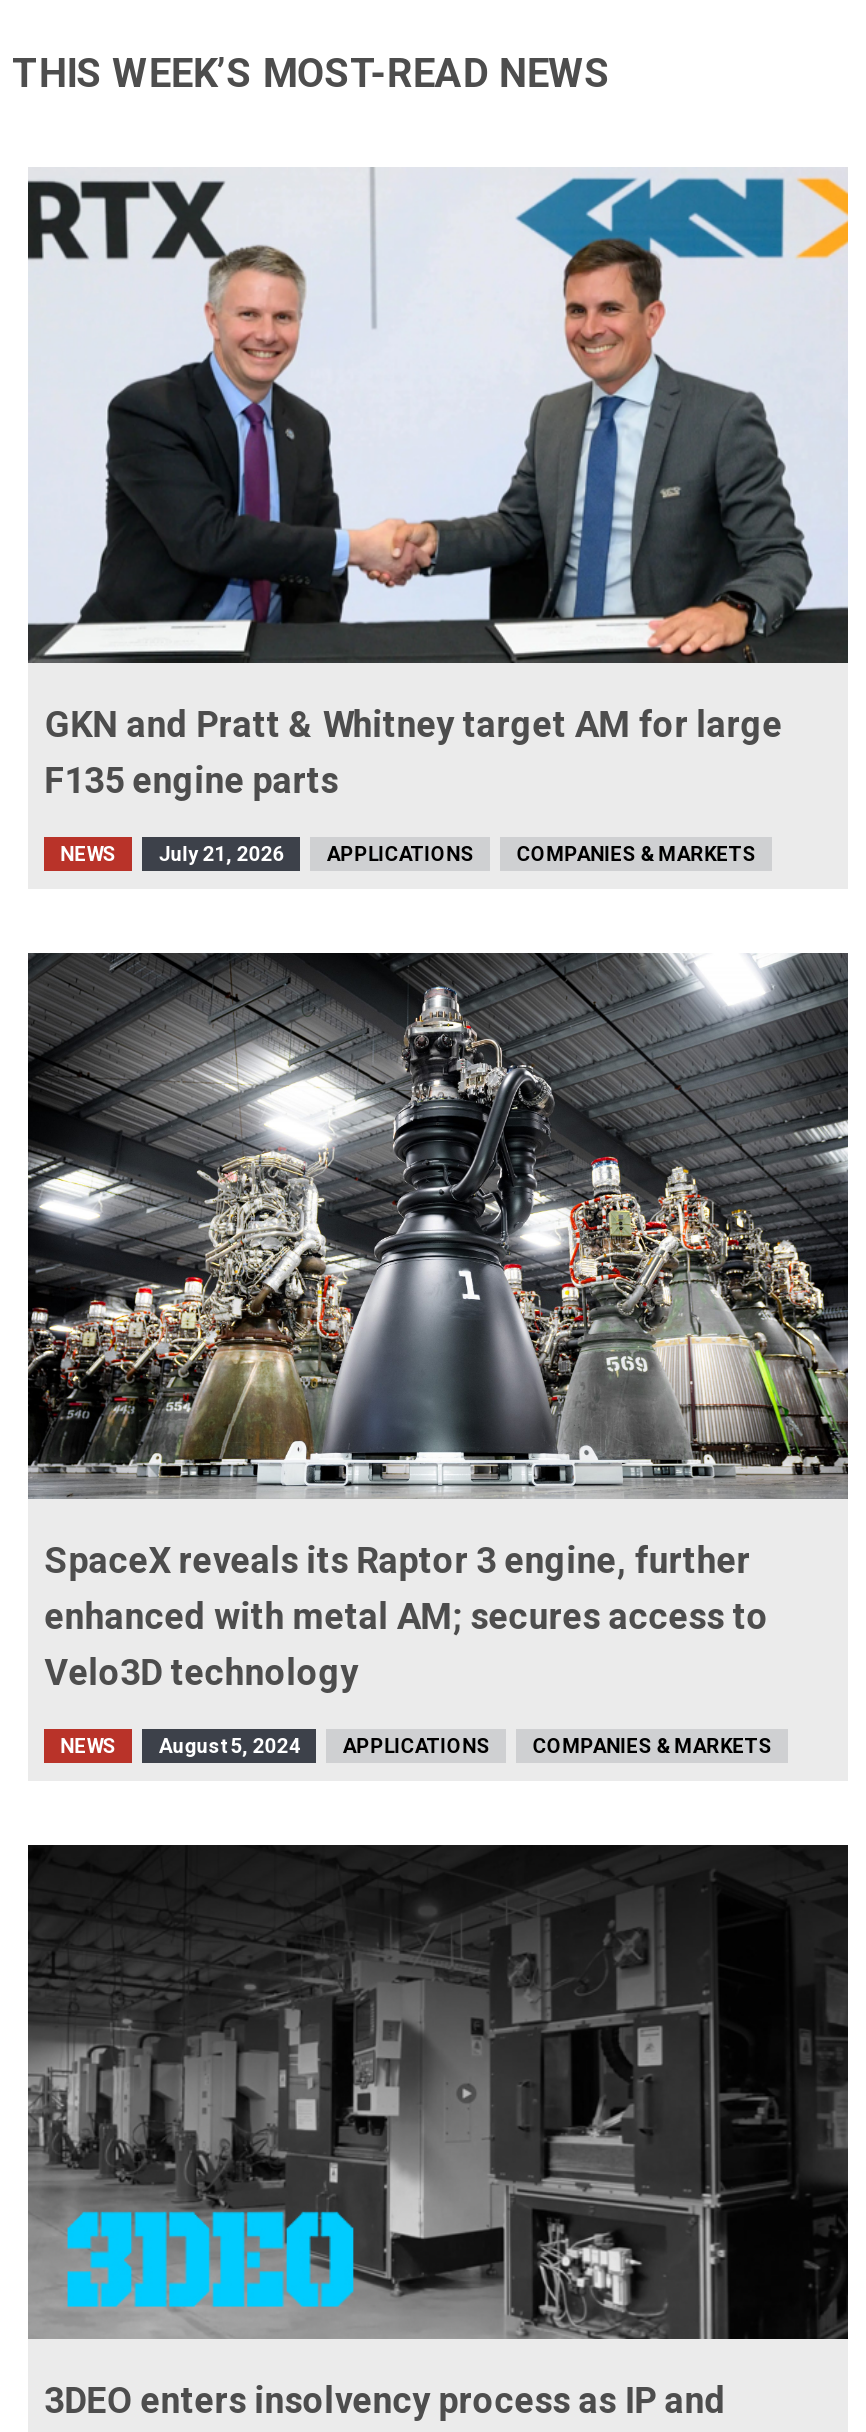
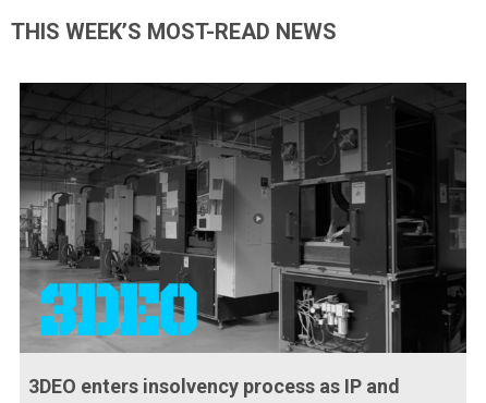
- [image]
- GKN and Pratt & Whitney target AM for large
- F135 engine parts
- APPLICATIONS
- COMPANIES & MARKETS
- NEWS
- July 21, 2026

- [image]
- SpaceX reveals its Raptor 3 engine, further
- enhanced with metal AM; secures access to
- Velo3D technology
- APPLICATIONS
- COMPANIES & MARKETS
- NEWS
- August 5, 2024
